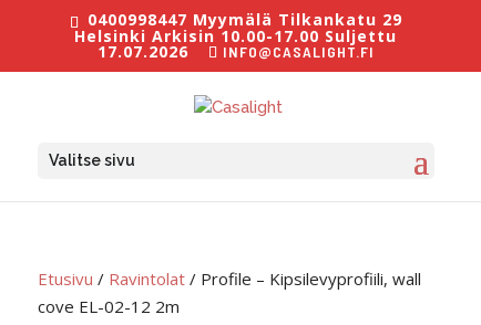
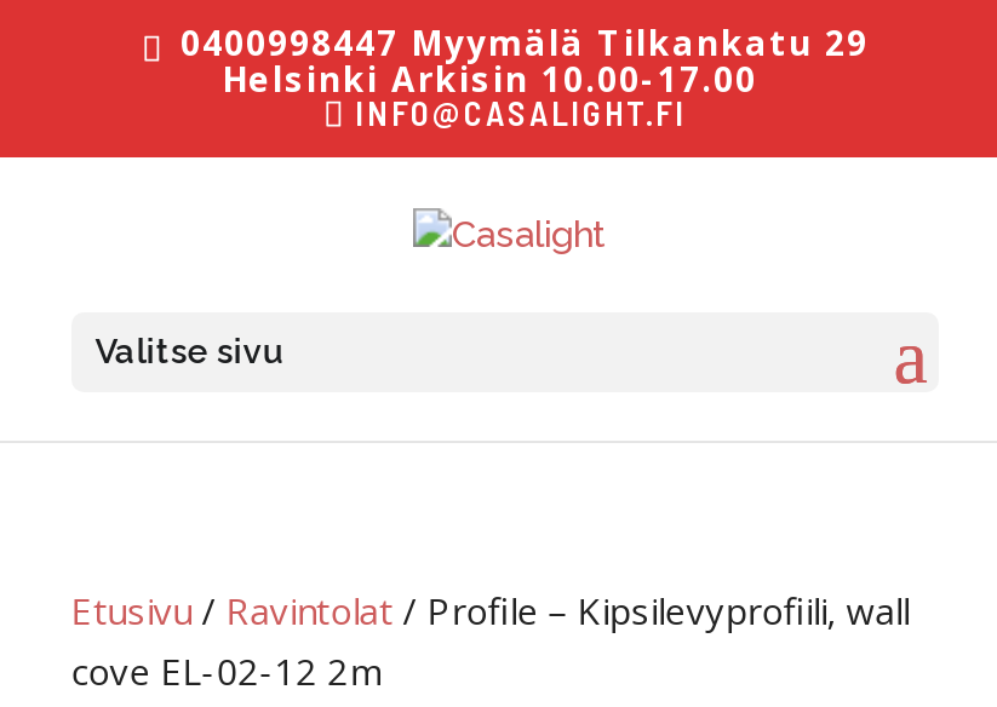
- Helsinki Arkisin 10.00-17.00 Suljettu
- 17.07.2026
+ Helsinki Arkisin 10.00-17.00
